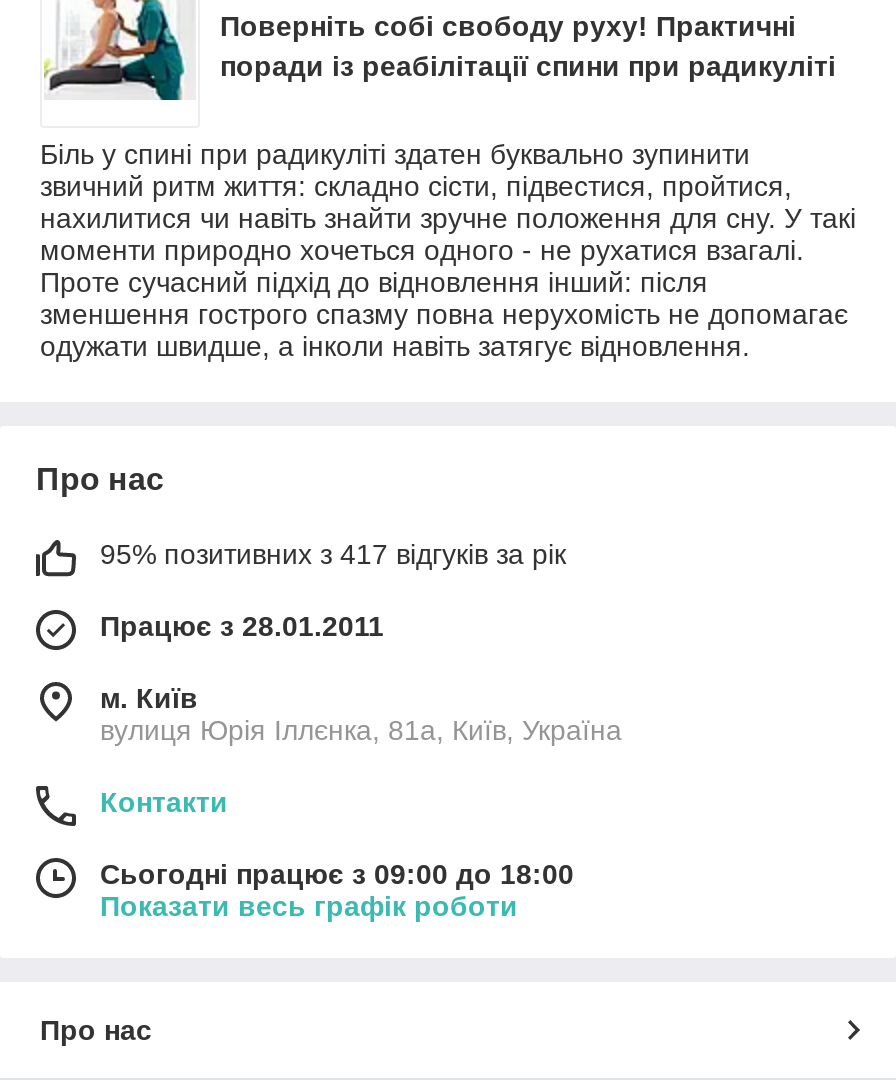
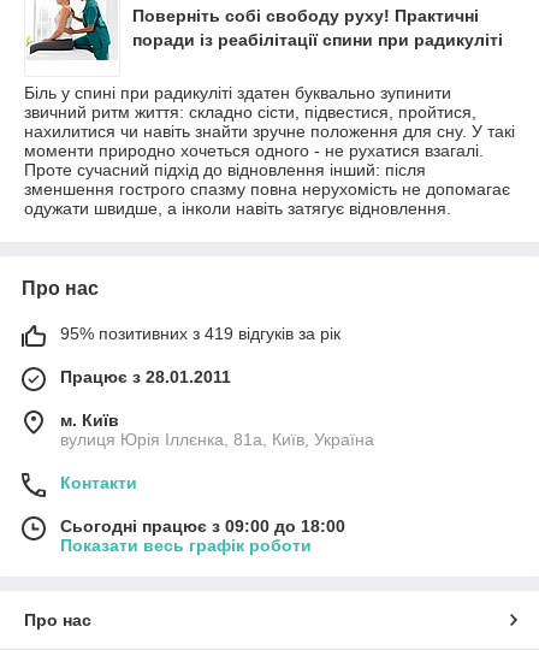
- 95% позитивних з 417 відгуків за рік
+ 95% позитивних з 419 відгуків за рік
